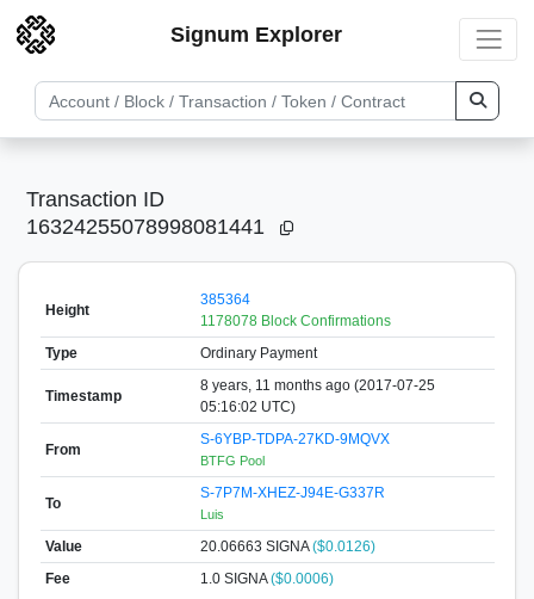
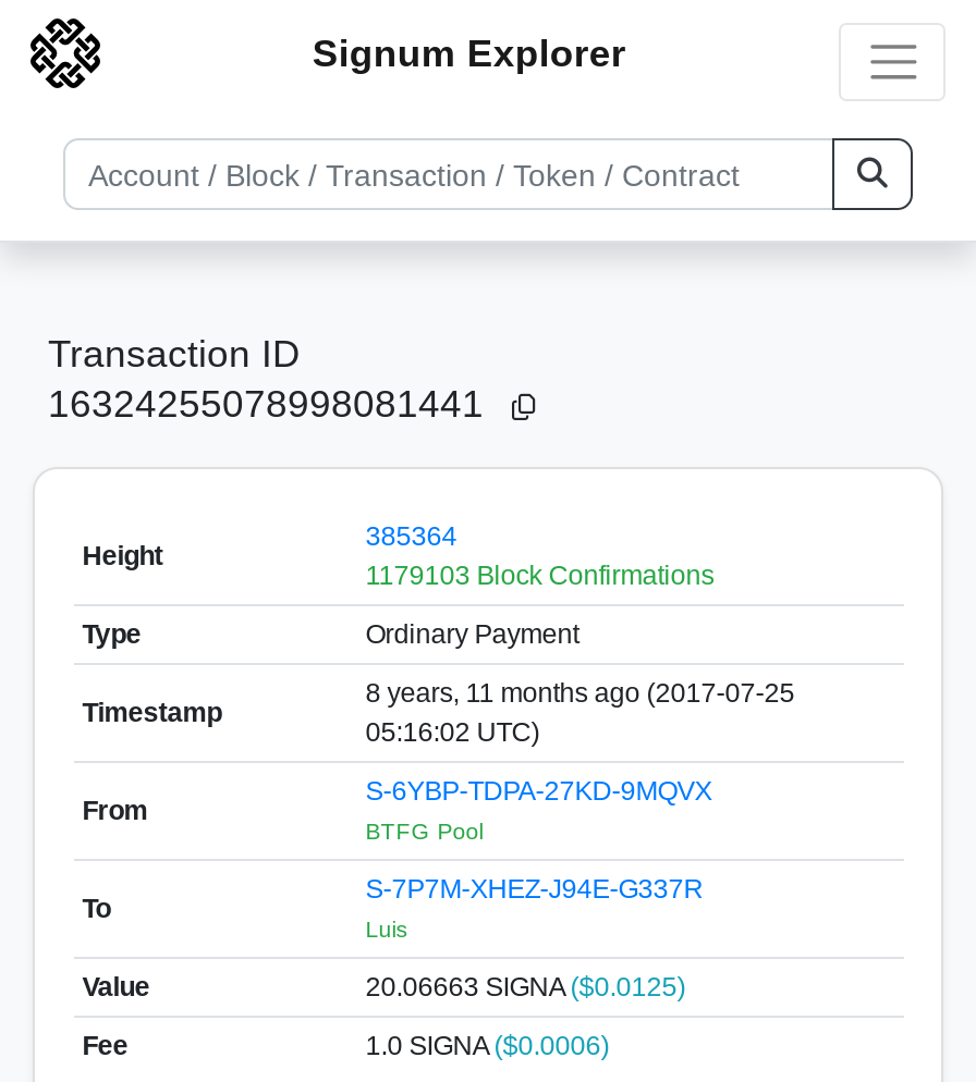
- 1178078 Block Confirmations
+ 1179103 Block Confirmations

- 20.06663 SIGNA ($0.0126)
+ 20.06663 SIGNA ($0.0125)
